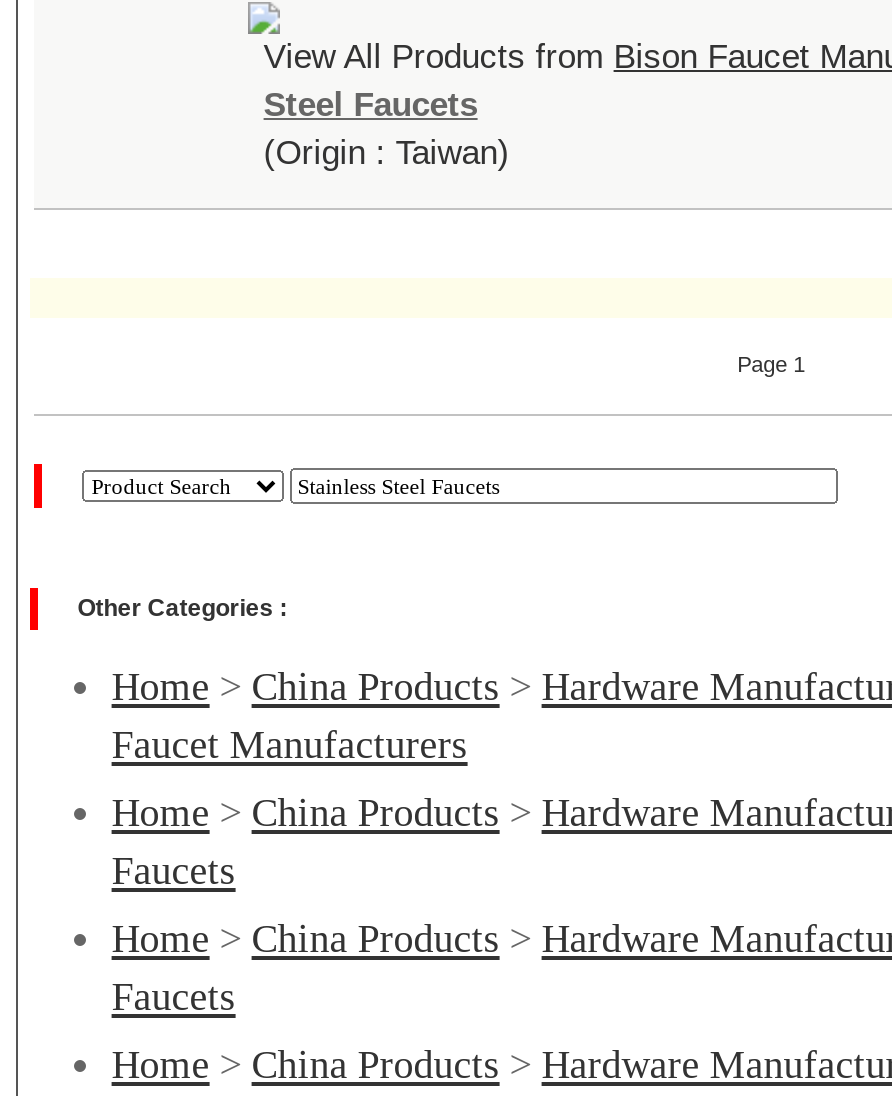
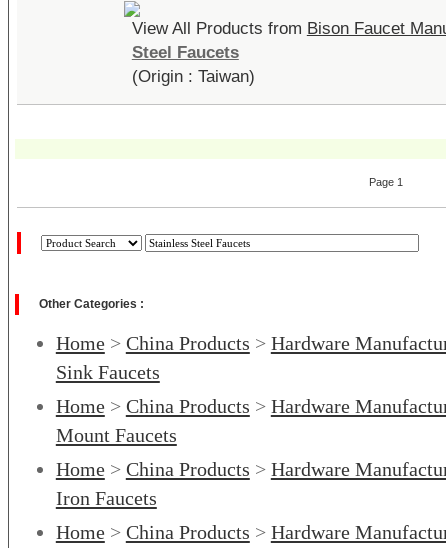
- Faucet Manufacturers
+ Sink Faucets

- Faucets
+ Mount Faucets

- Faucets
+ Iron Faucets
